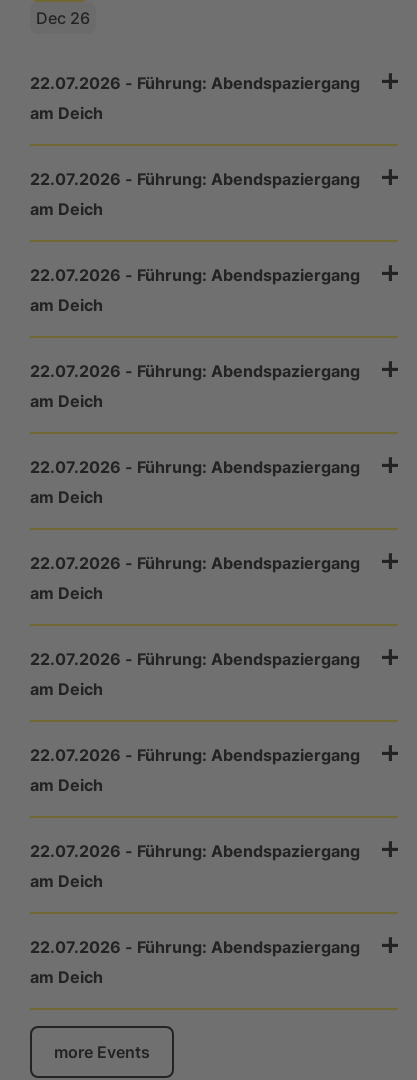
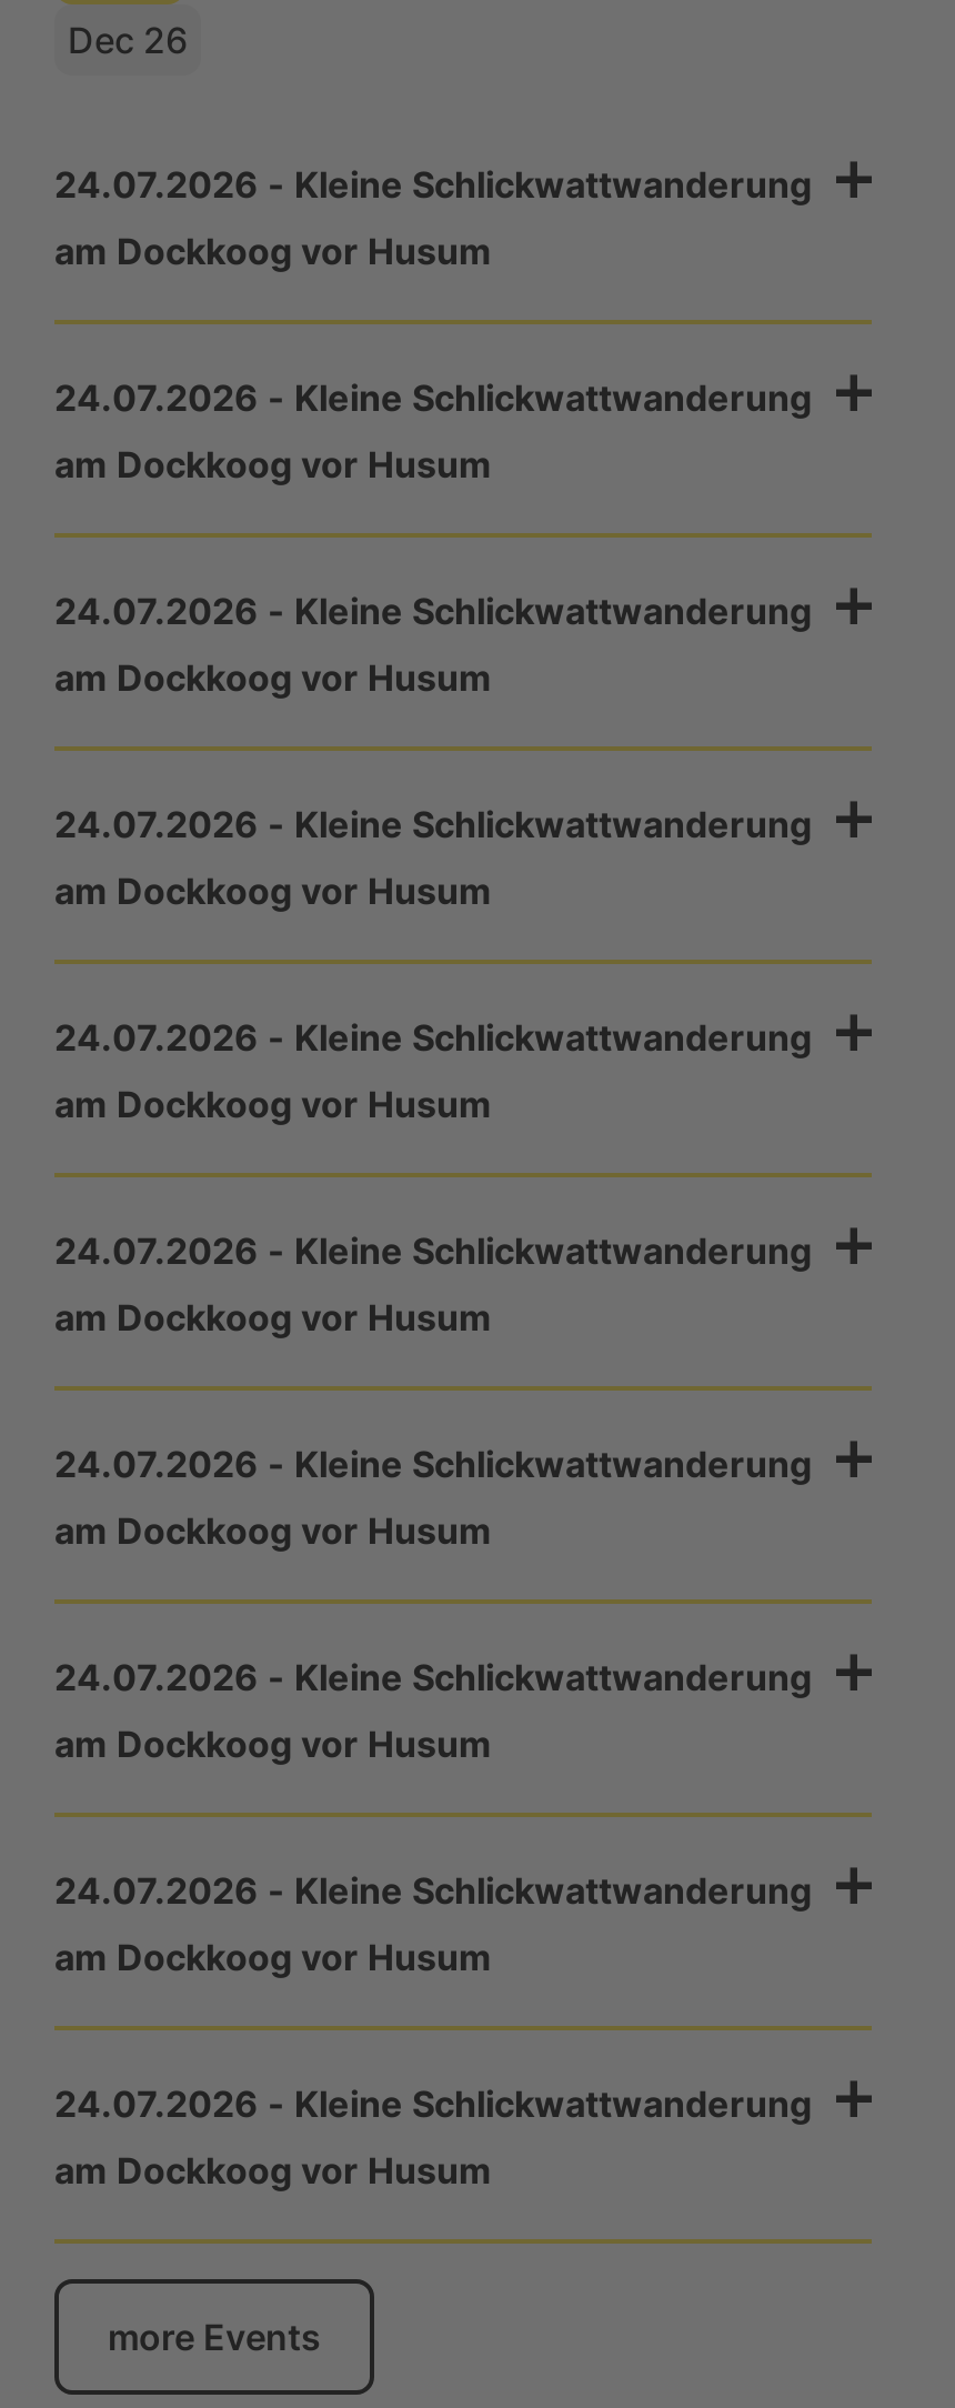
- 22.07.2026 - Führung: Abendspaziergang
+ 24.07.2026 - Kleine Schlickwattwanderung

- am Deich
+ am Dockkoog vor Husum

- 22.07.2026 - Führung: Abendspaziergang
+ 24.07.2026 - Kleine Schlickwattwanderung

- am Deich
+ am Dockkoog vor Husum

- 22.07.2026 - Führung: Abendspaziergang
+ 24.07.2026 - Kleine Schlickwattwanderung

- am Deich
+ am Dockkoog vor Husum

- 22.07.2026 - Führung: Abendspaziergang
+ 24.07.2026 - Kleine Schlickwattwanderung

- am Deich
+ am Dockkoog vor Husum

- 22.07.2026 - Führung: Abendspaziergang
+ 24.07.2026 - Kleine Schlickwattwanderung

- am Deich
+ am Dockkoog vor Husum

- 22.07.2026 - Führung: Abendspaziergang
+ 24.07.2026 - Kleine Schlickwattwanderung

- am Deich
+ am Dockkoog vor Husum

- 22.07.2026 - Führung: Abendspaziergang
+ 24.07.2026 - Kleine Schlickwattwanderung

- am Deich
+ am Dockkoog vor Husum

- 22.07.2026 - Führung: Abendspaziergang
+ 24.07.2026 - Kleine Schlickwattwanderung

- am Deich
+ am Dockkoog vor Husum

- 22.07.2026 - Führung: Abendspaziergang
+ 24.07.2026 - Kleine Schlickwattwanderung

- am Deich
+ am Dockkoog vor Husum

- 22.07.2026 - Führung: Abendspaziergang
+ 24.07.2026 - Kleine Schlickwattwanderung

- am Deich
+ am Dockkoog vor Husum
